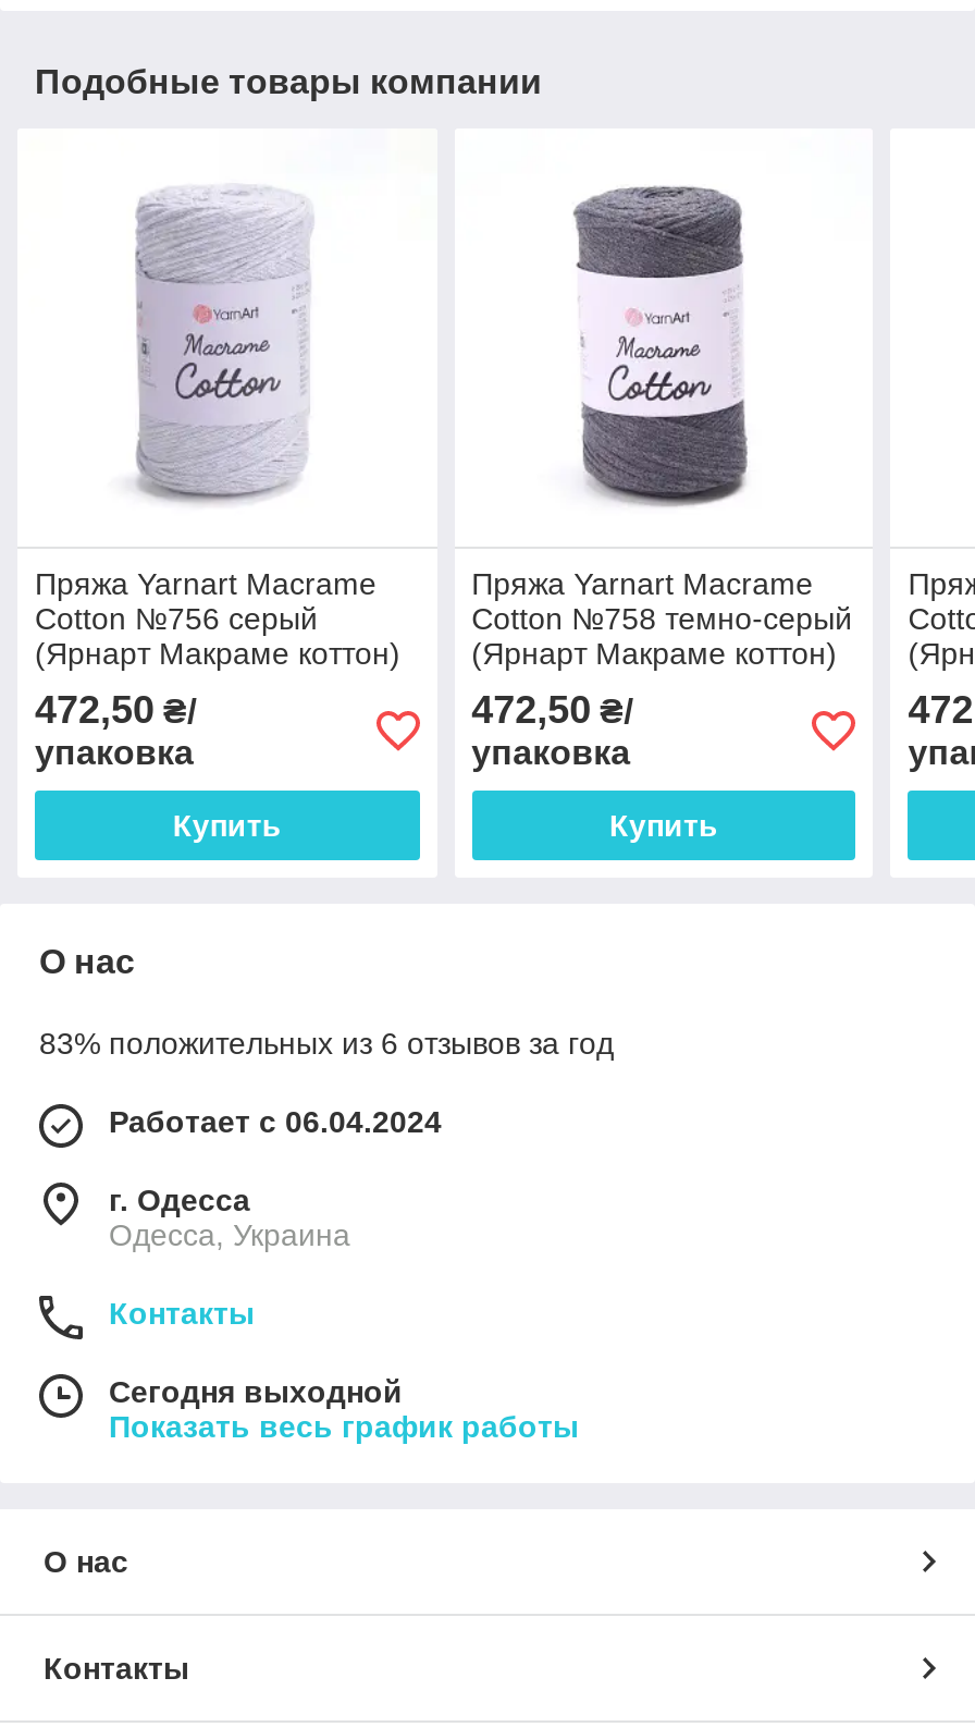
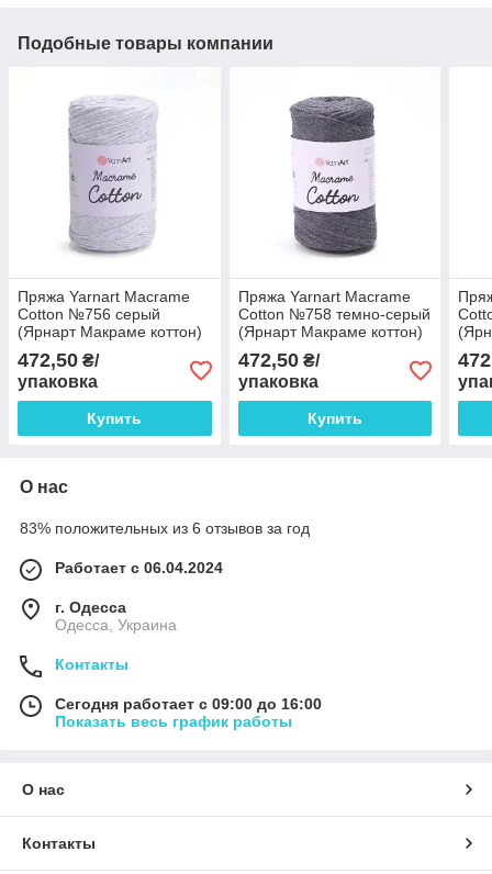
- Сегодня выходной
+ Сегодня работает с 09:00 до 16:00
